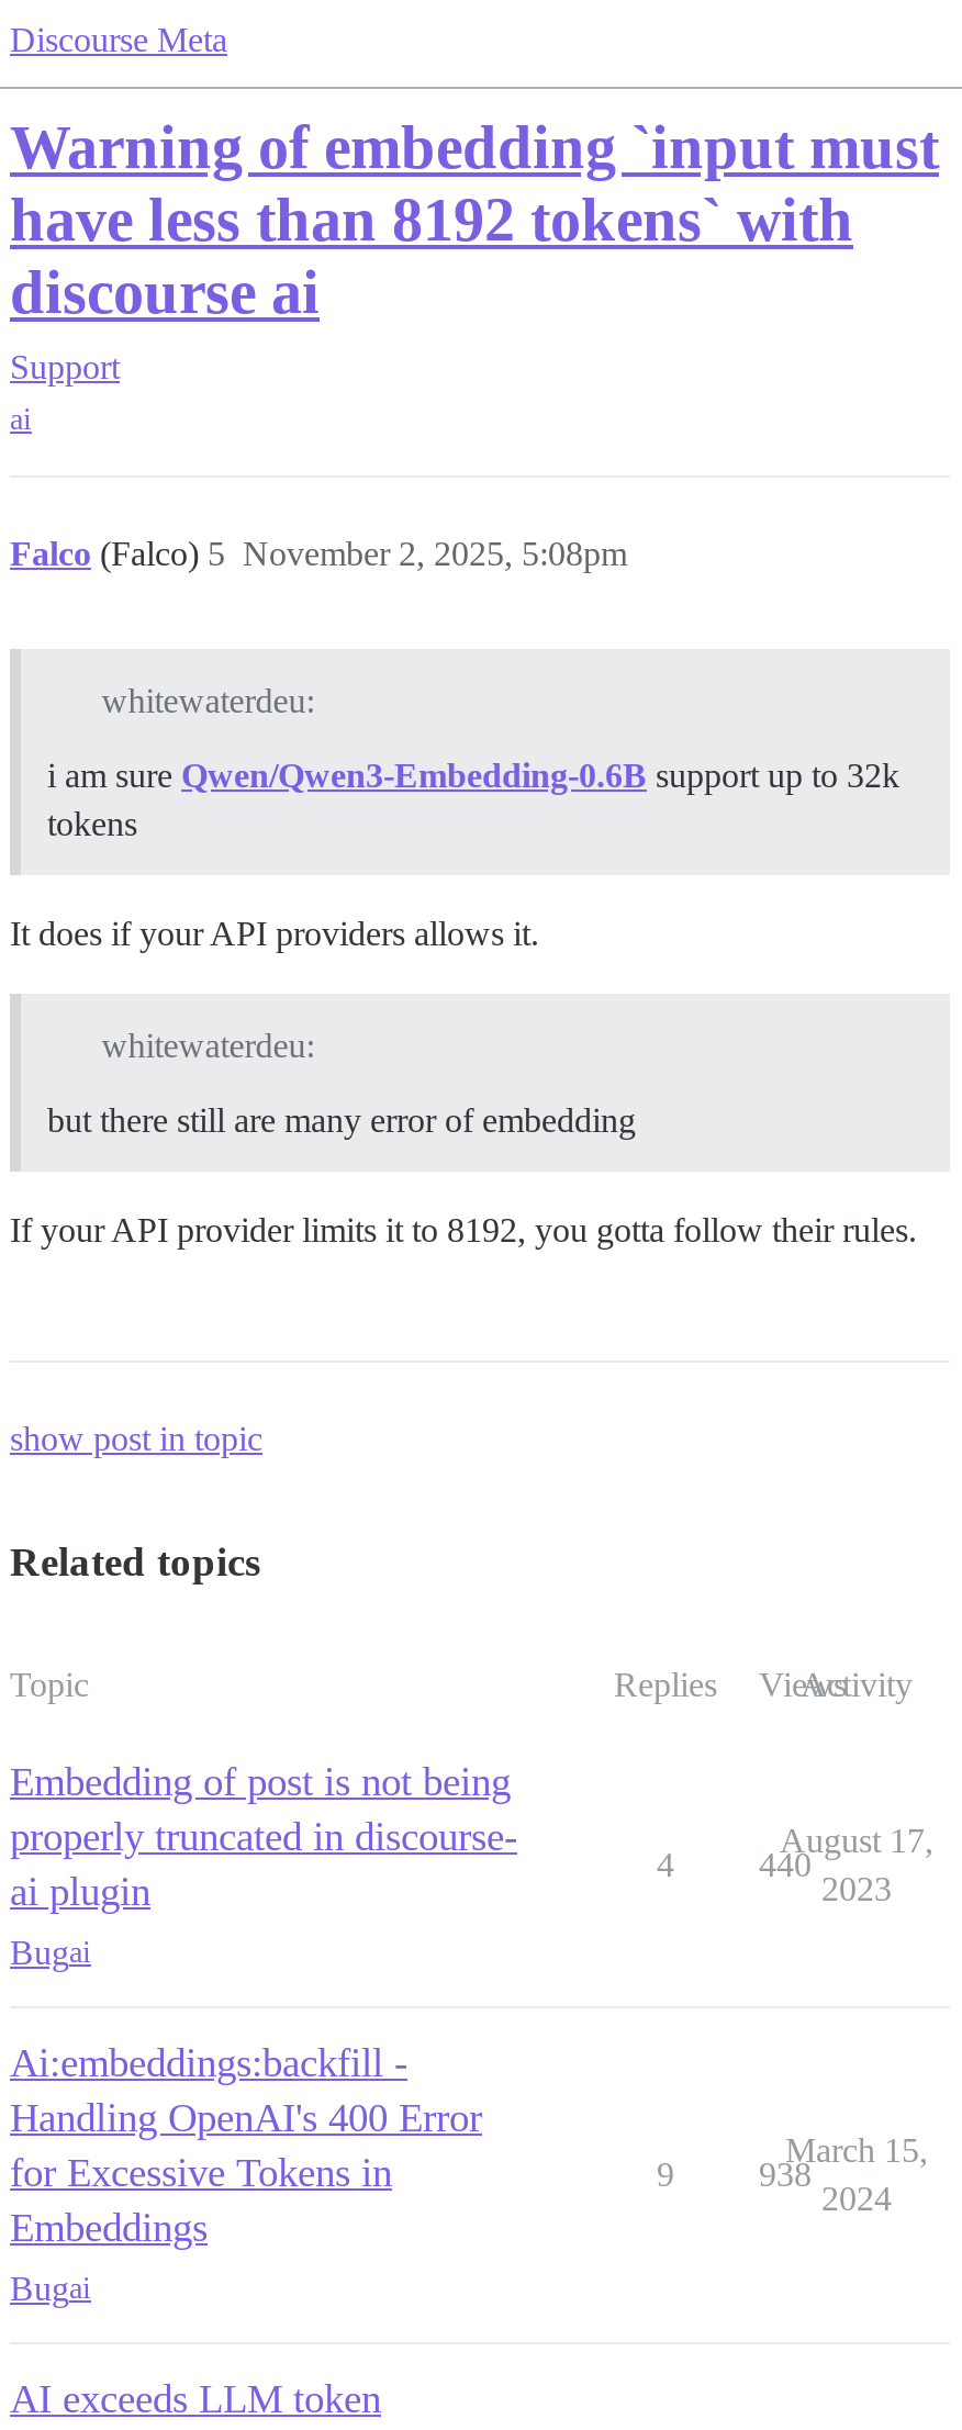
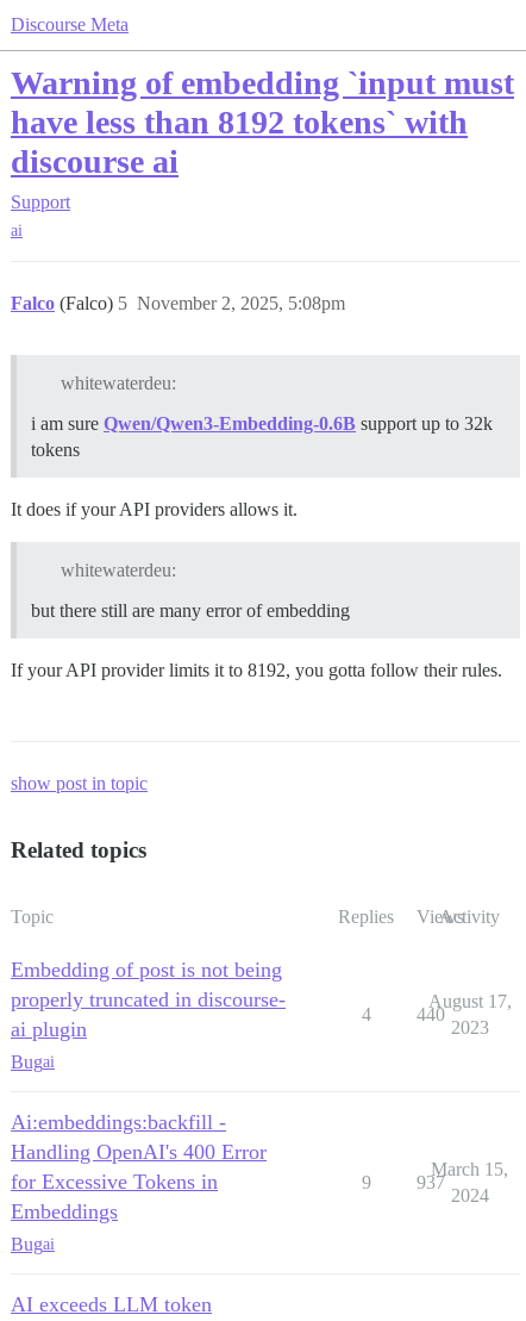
- 938
+ 937
